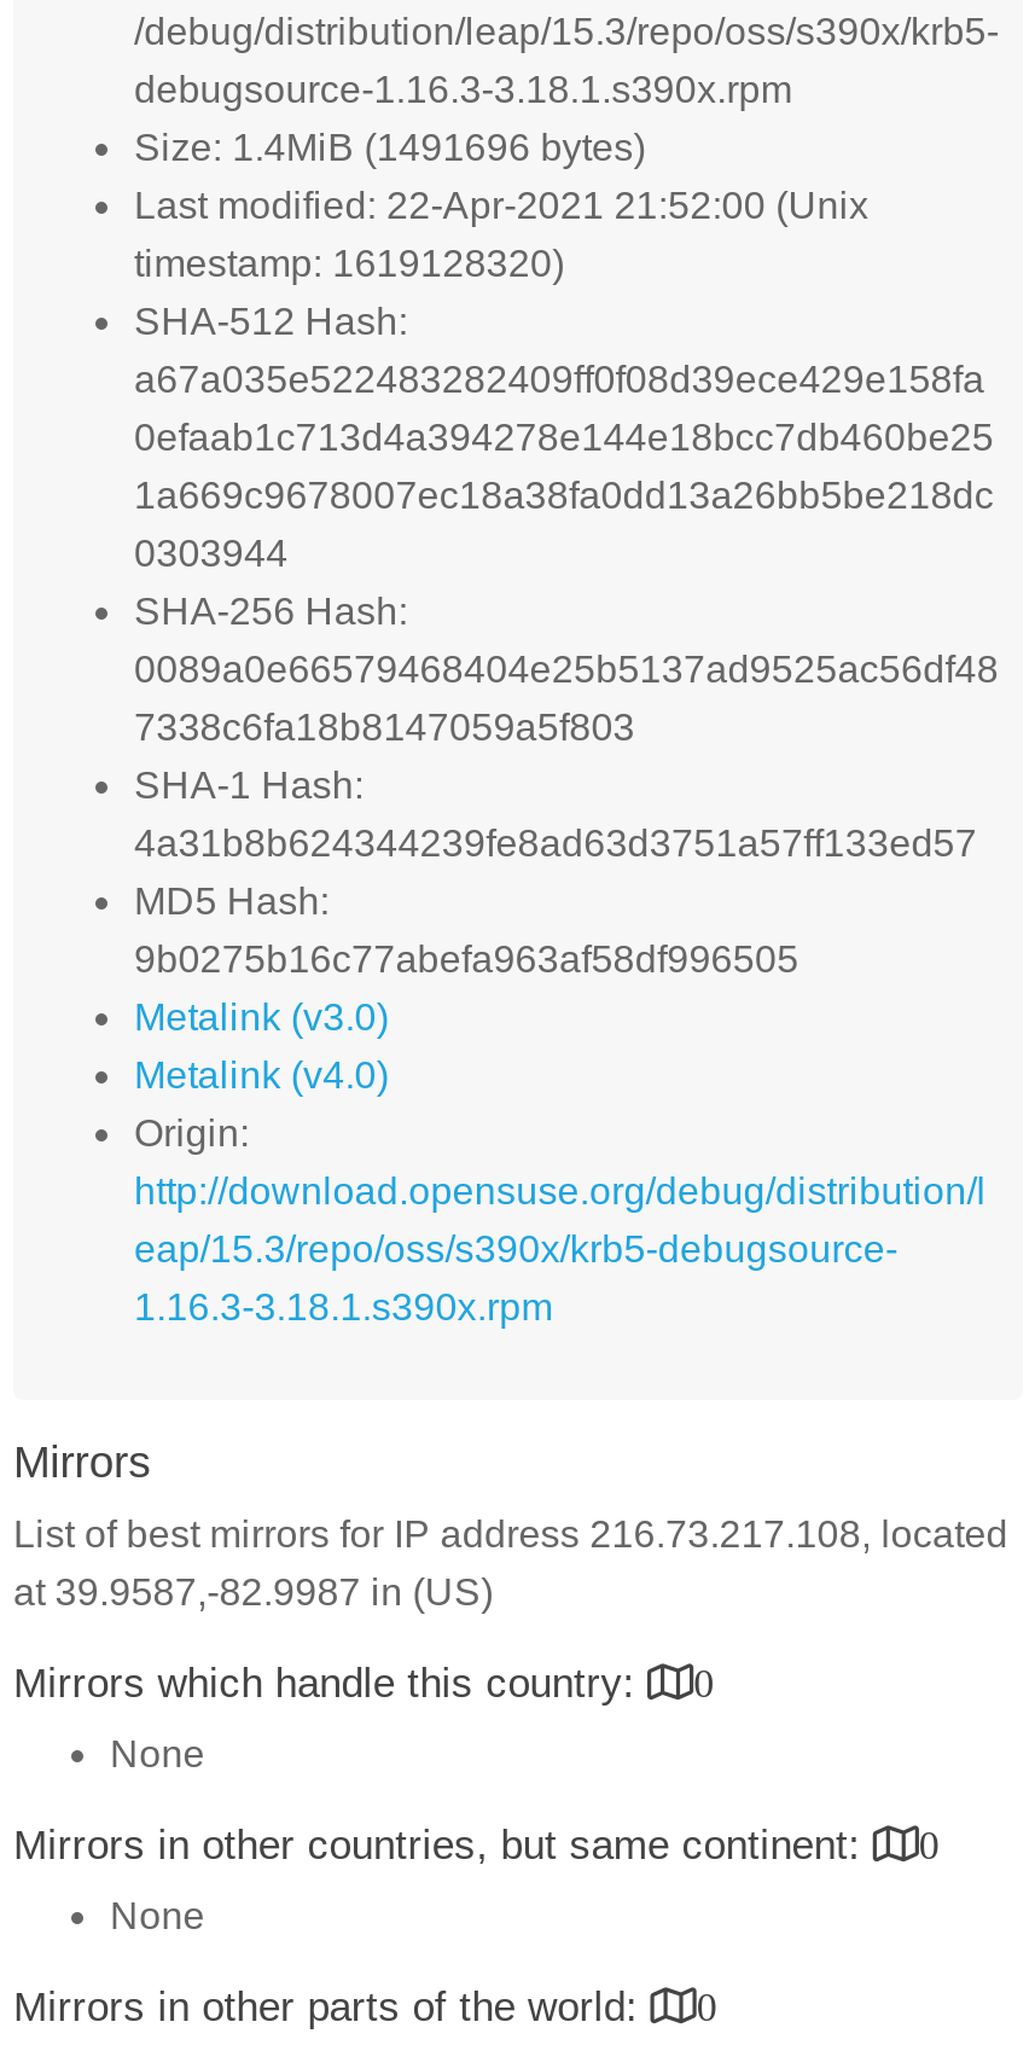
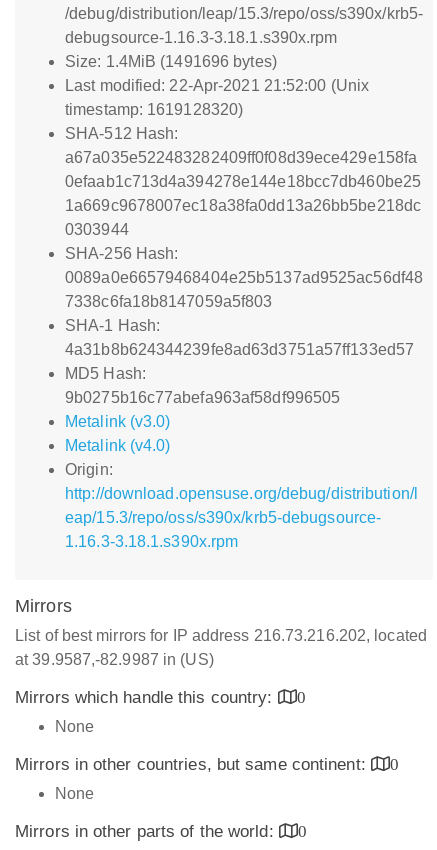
- List of best mirrors for IP address 216.73.217.108, located
+ List of best mirrors for IP address 216.73.216.202, located
